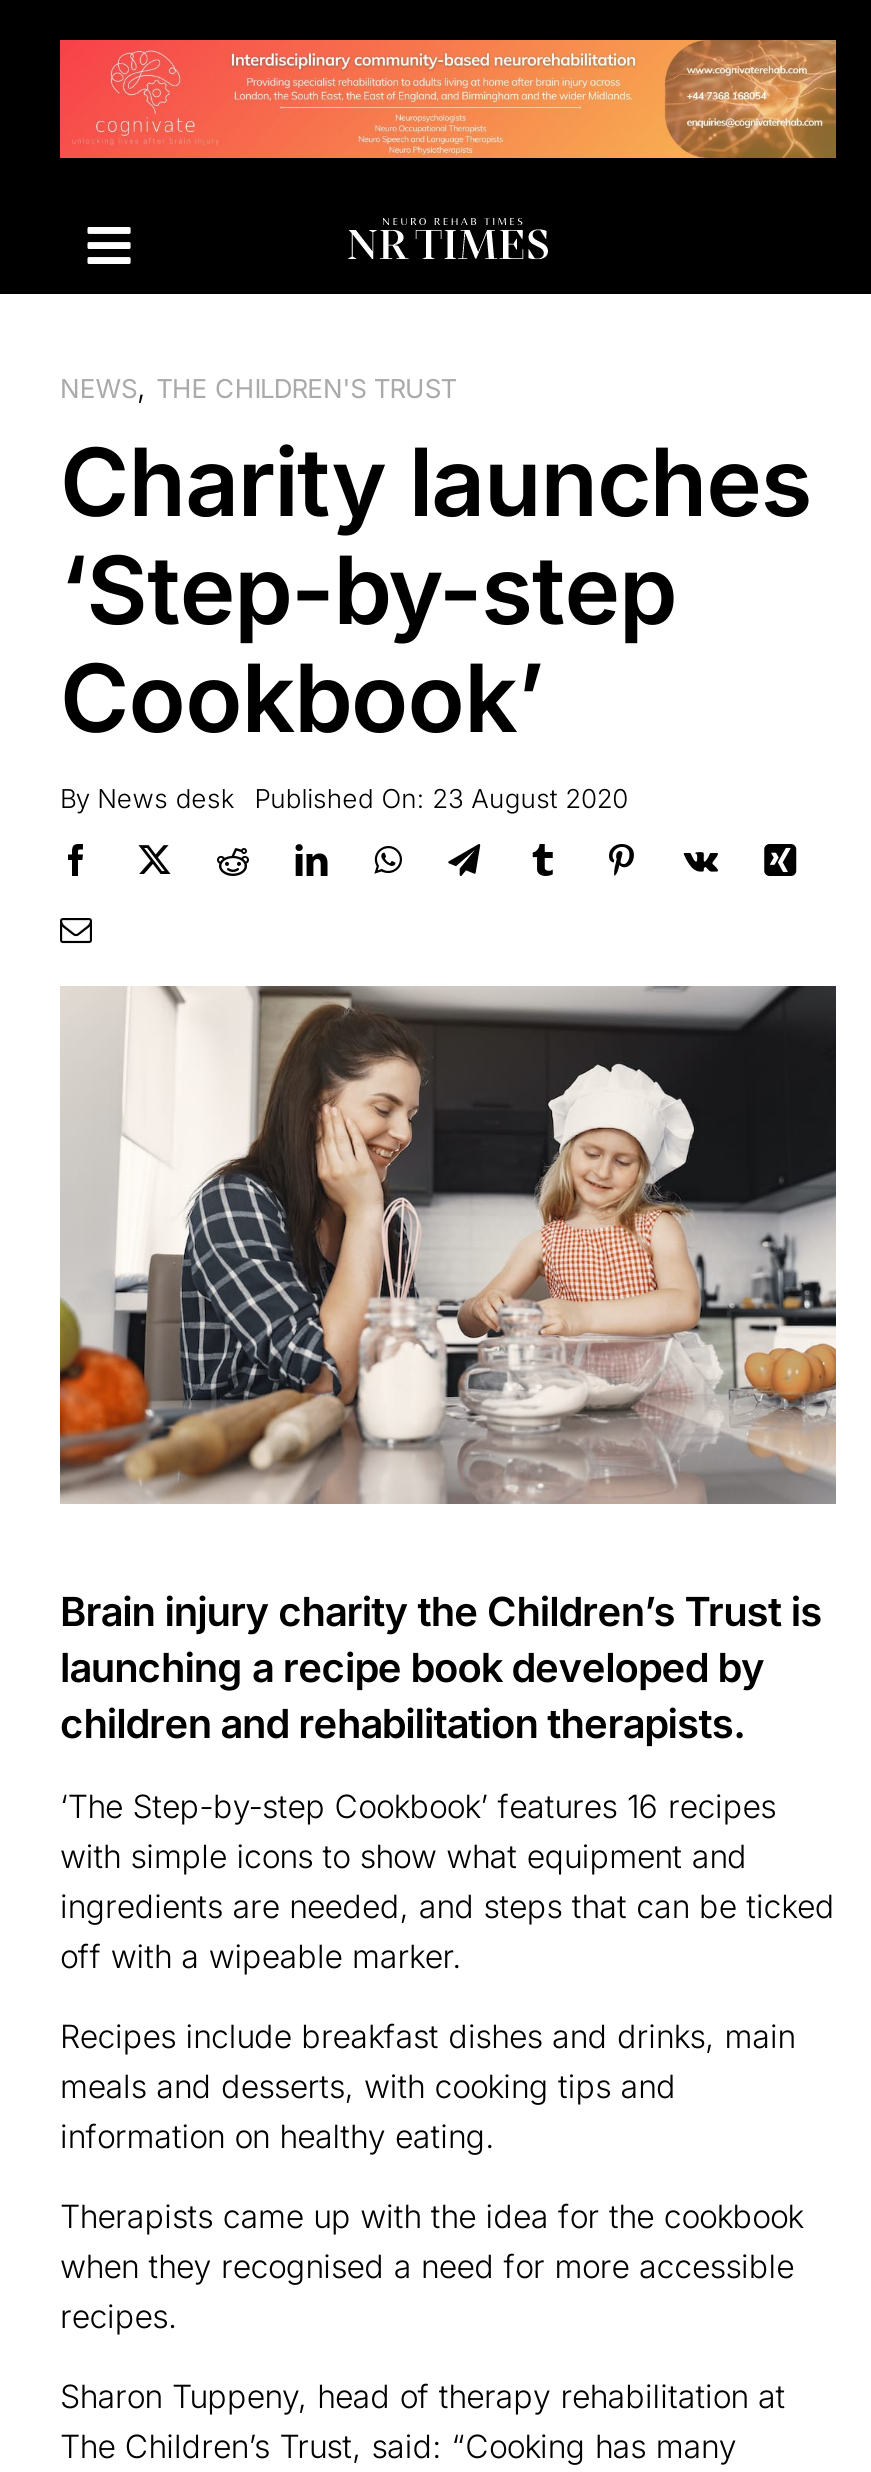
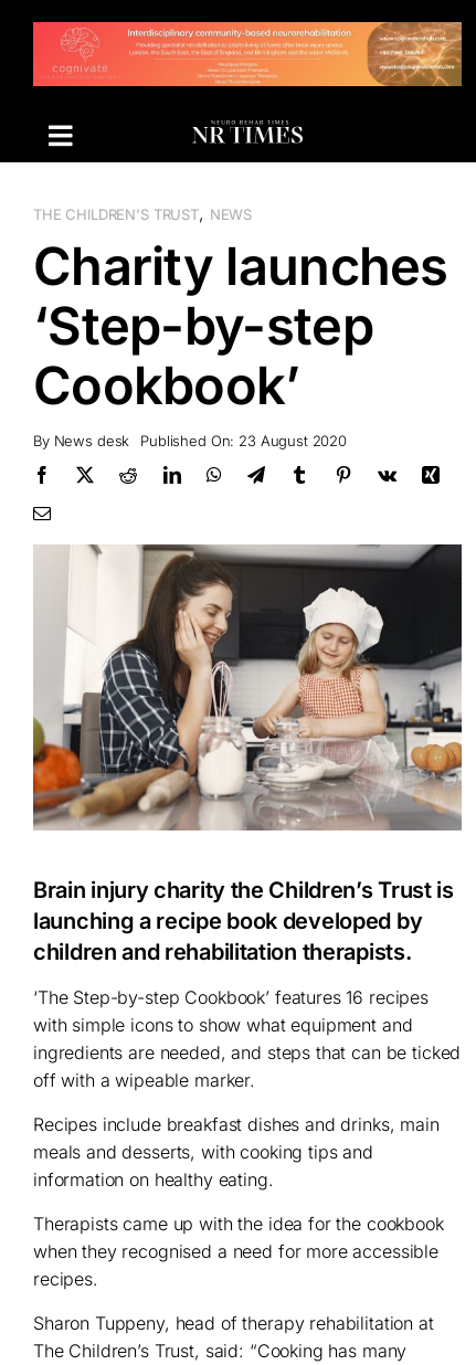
- NEWS, THE CHILDREN'S TRUST
+ THE CHILDREN'S TRUST, NEWS
